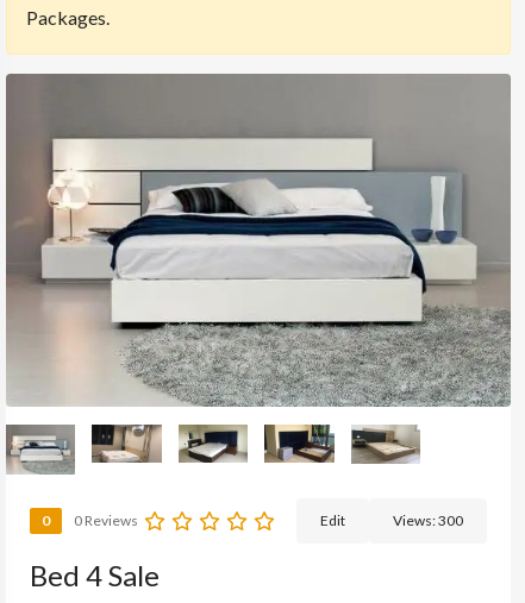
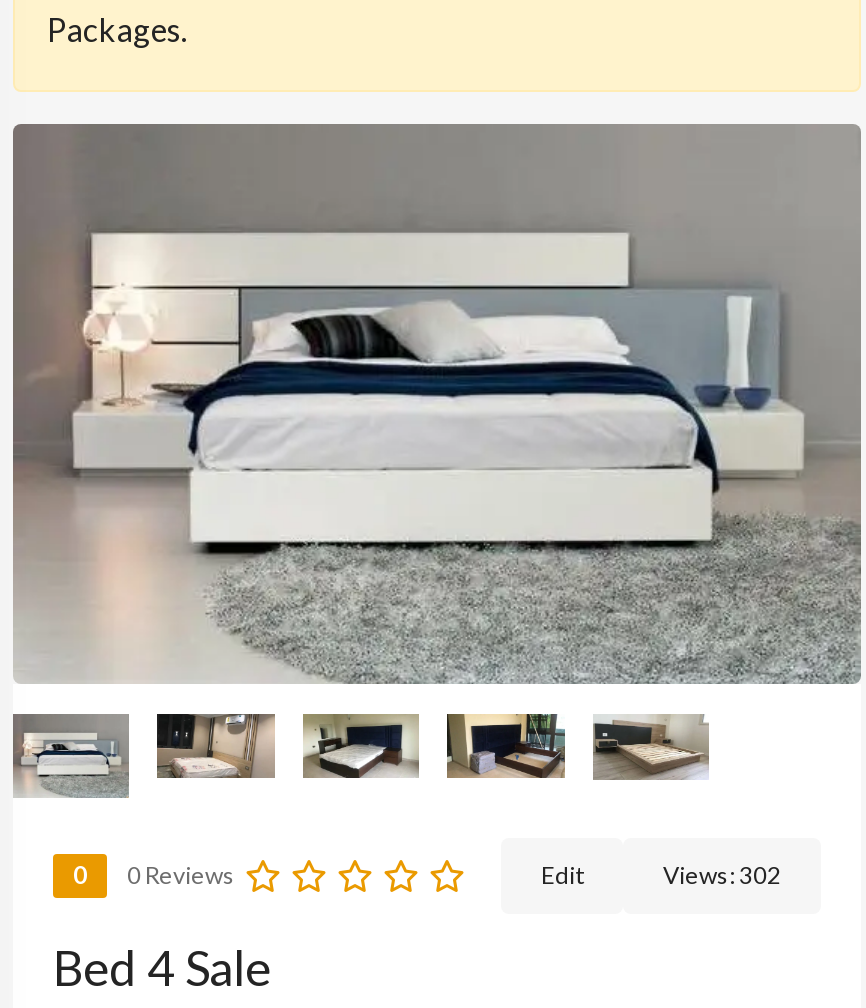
- Views: 300
+ Views: 302
